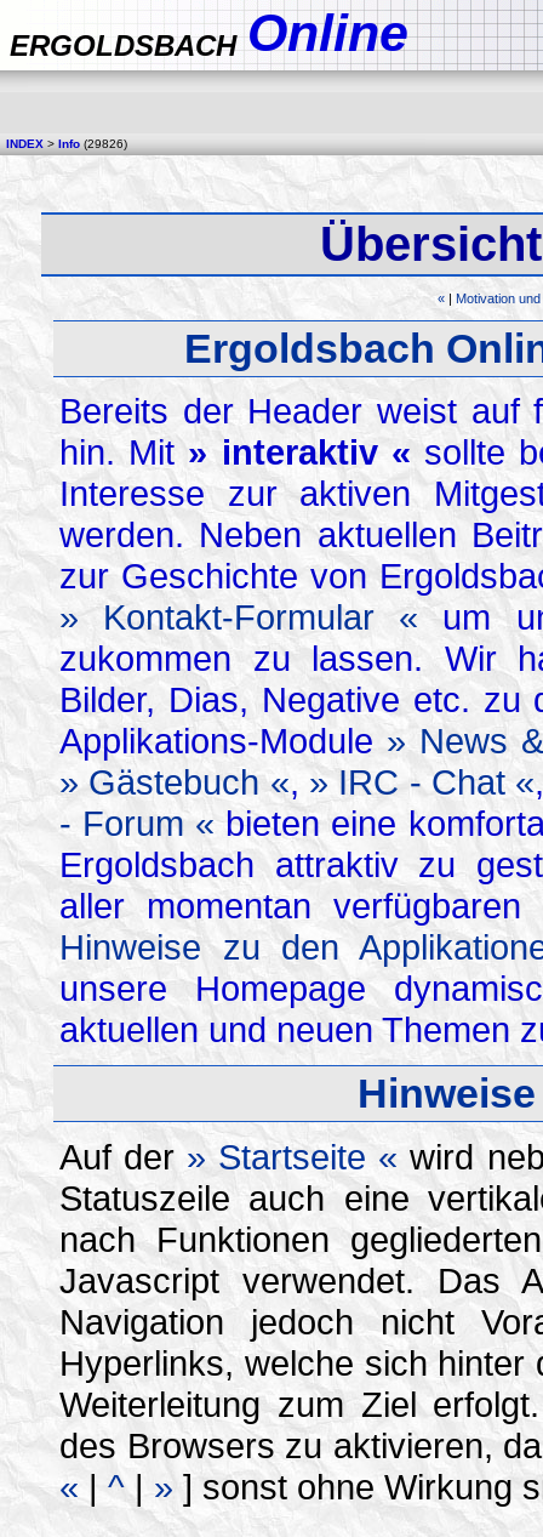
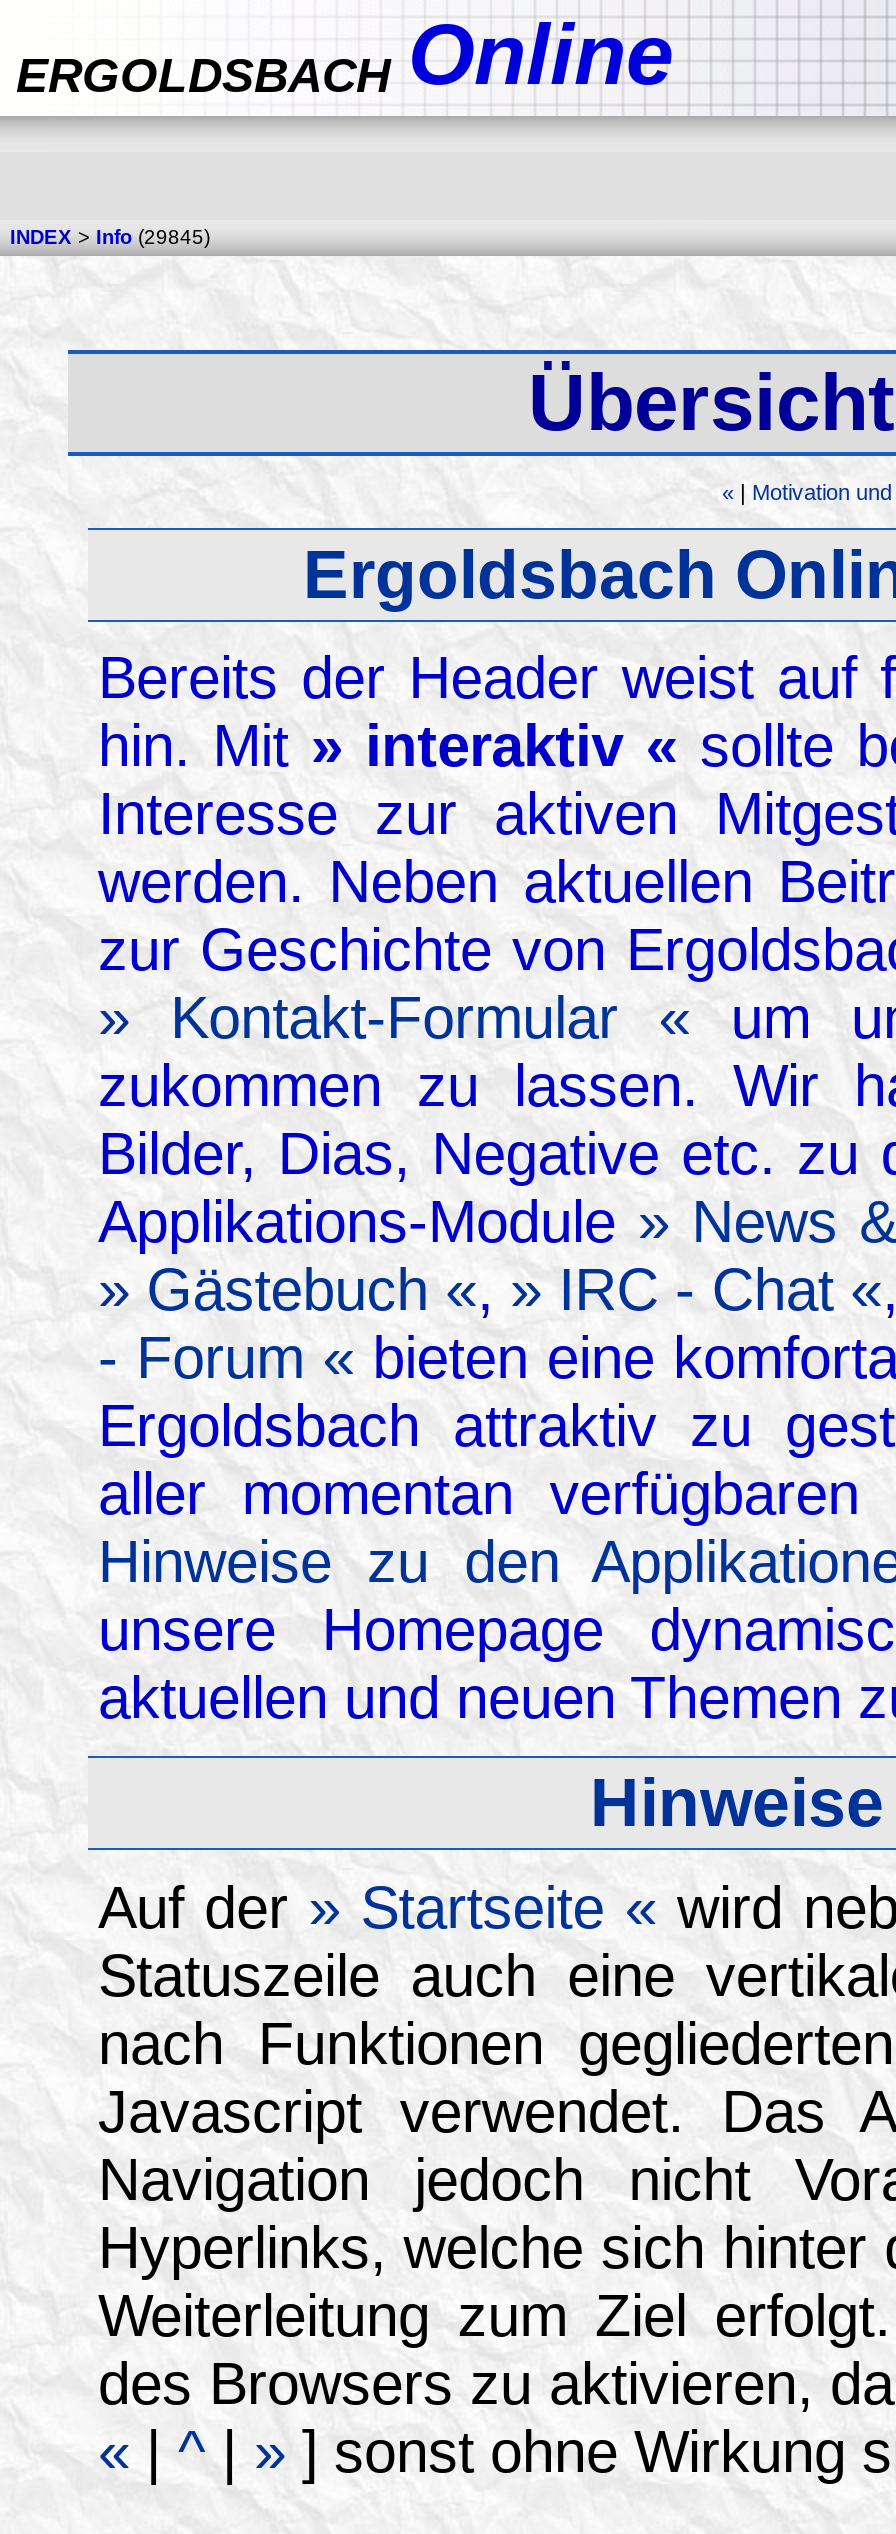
- INDEX > Info (29826)
+ INDEX > Info (29845)
